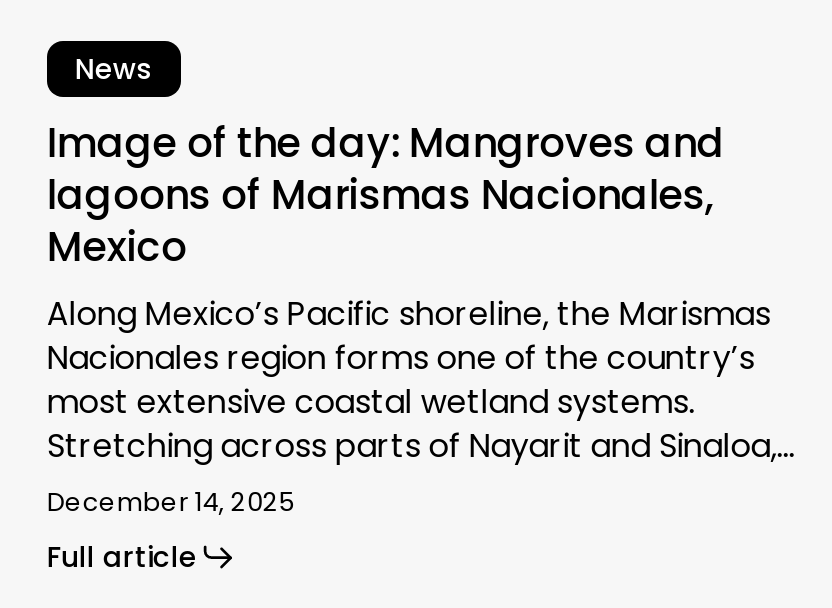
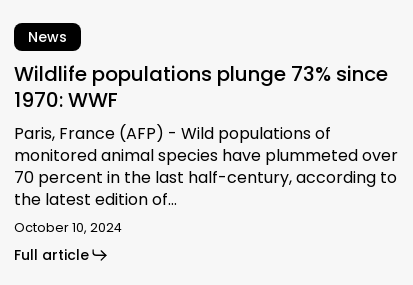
- Image of the day: Mangroves and
- lagoons of Marismas Nacionales,
- Mexico
- Along Mexico’s Pacific shoreline, the Marismas
- Nacionales region forms one of the country’s
- most extensive coastal wetland systems.
- Stretching across parts of Nayarit and Sinaloa,…
- December 14, 2025
+ Wildlife populations plunge 73% since
+ 1970: WWF
+ Paris, France (AFP) - Wild populations of
+ monitored animal species have plummeted over
+ 70 percent in the last half-century, according to
+ the latest edition of…
+ October 10, 2024
